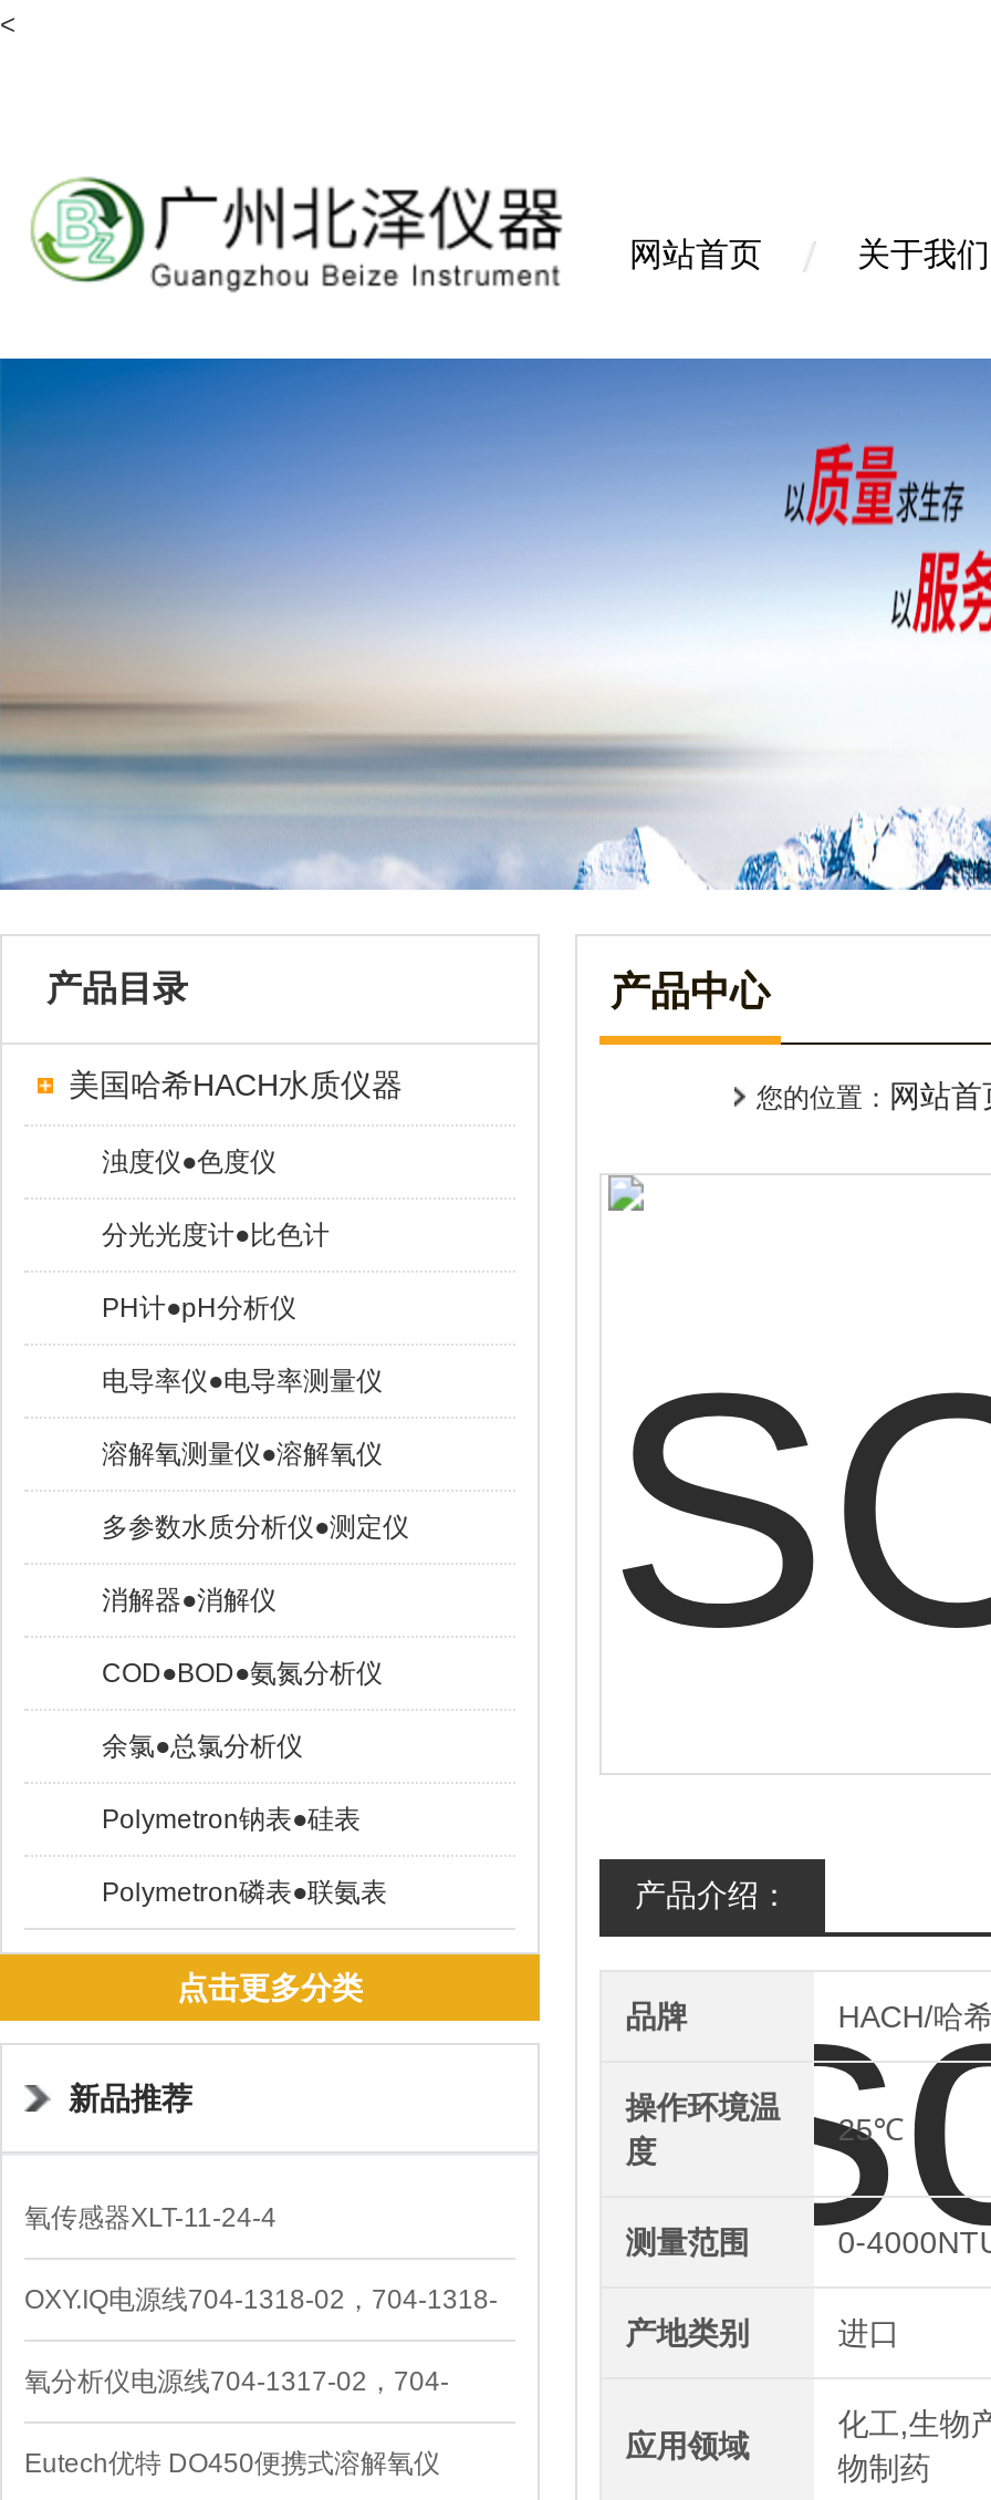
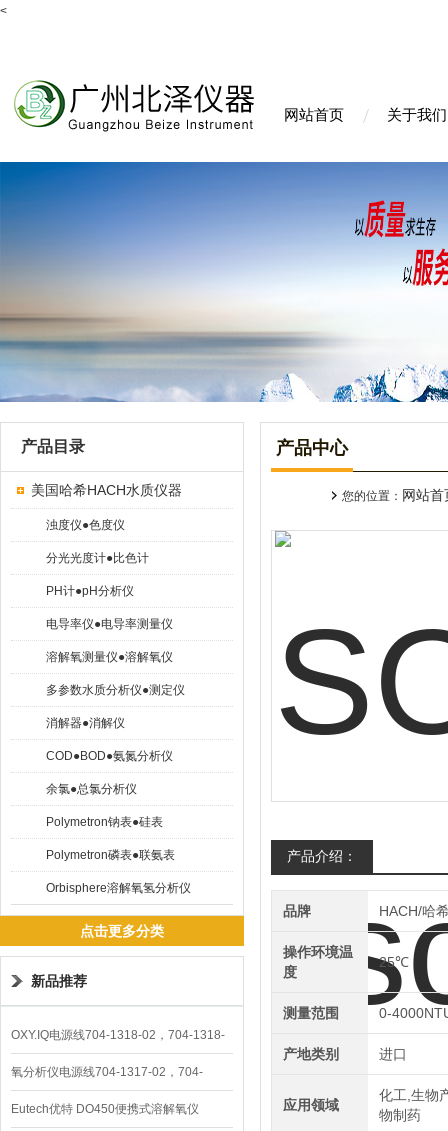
+ Orbisphere溶解氧氢分析仪

moved down: 点击更多分类 | 新品推荐

- 氧传感器XLT-11-24-4
